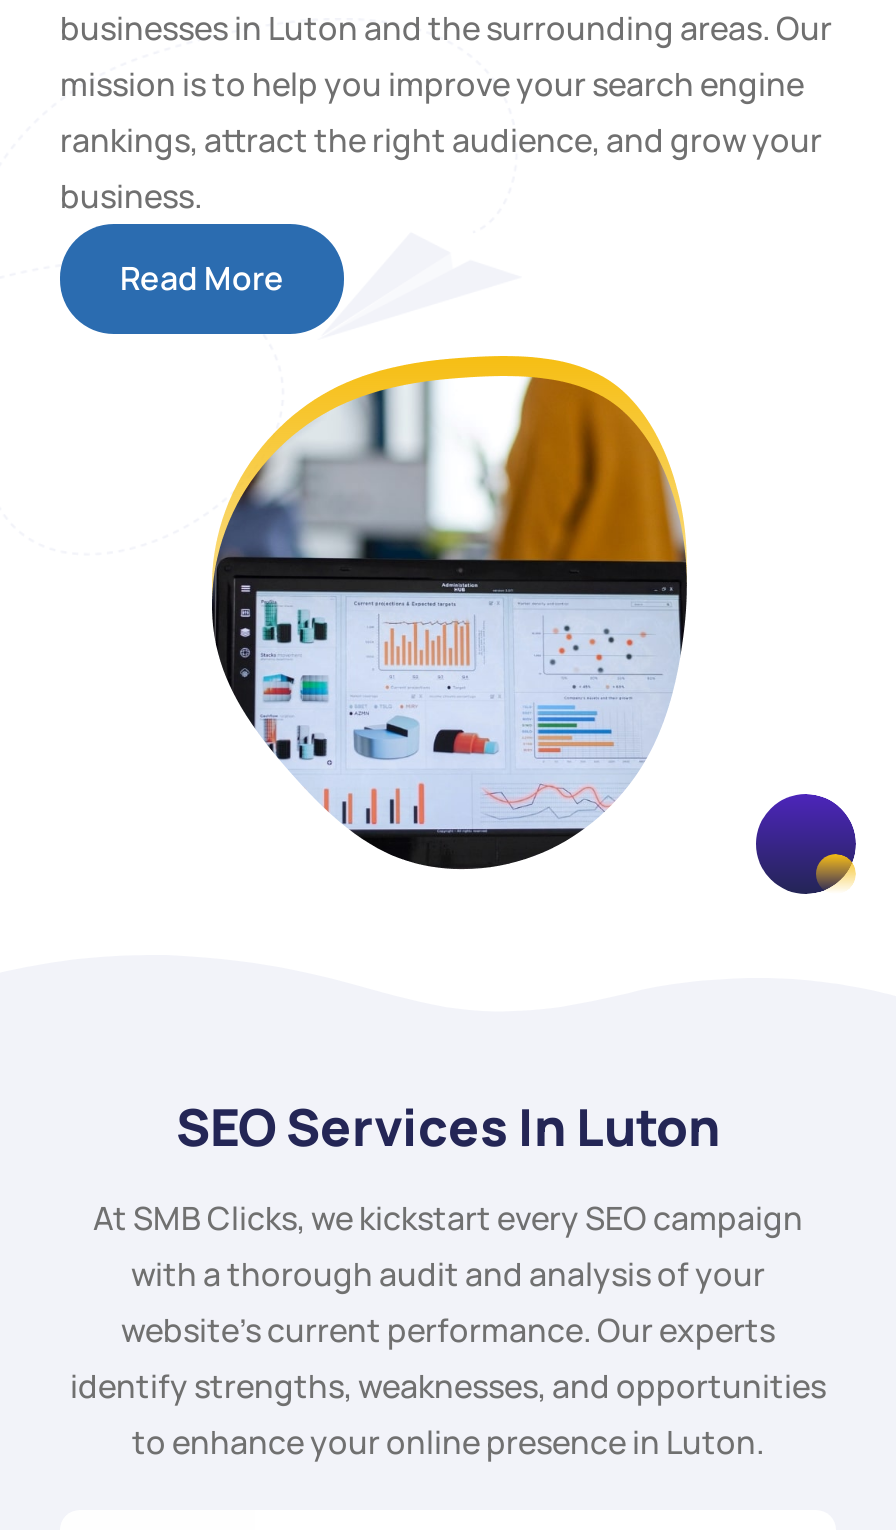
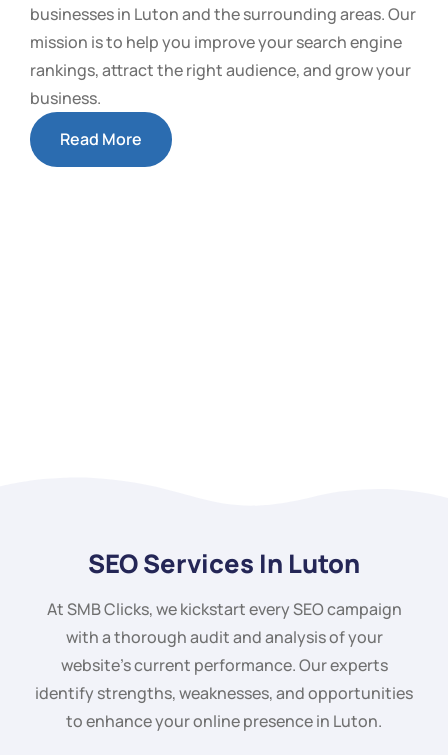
- [image]

- [image]
